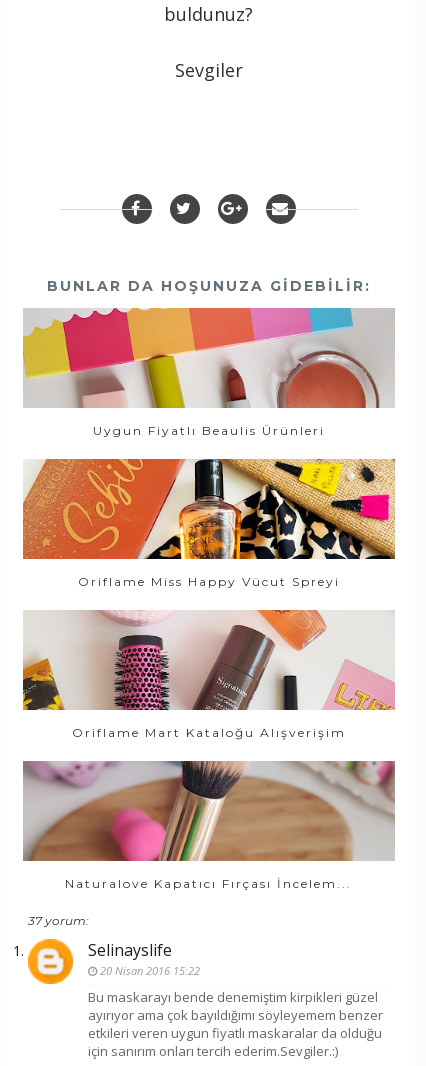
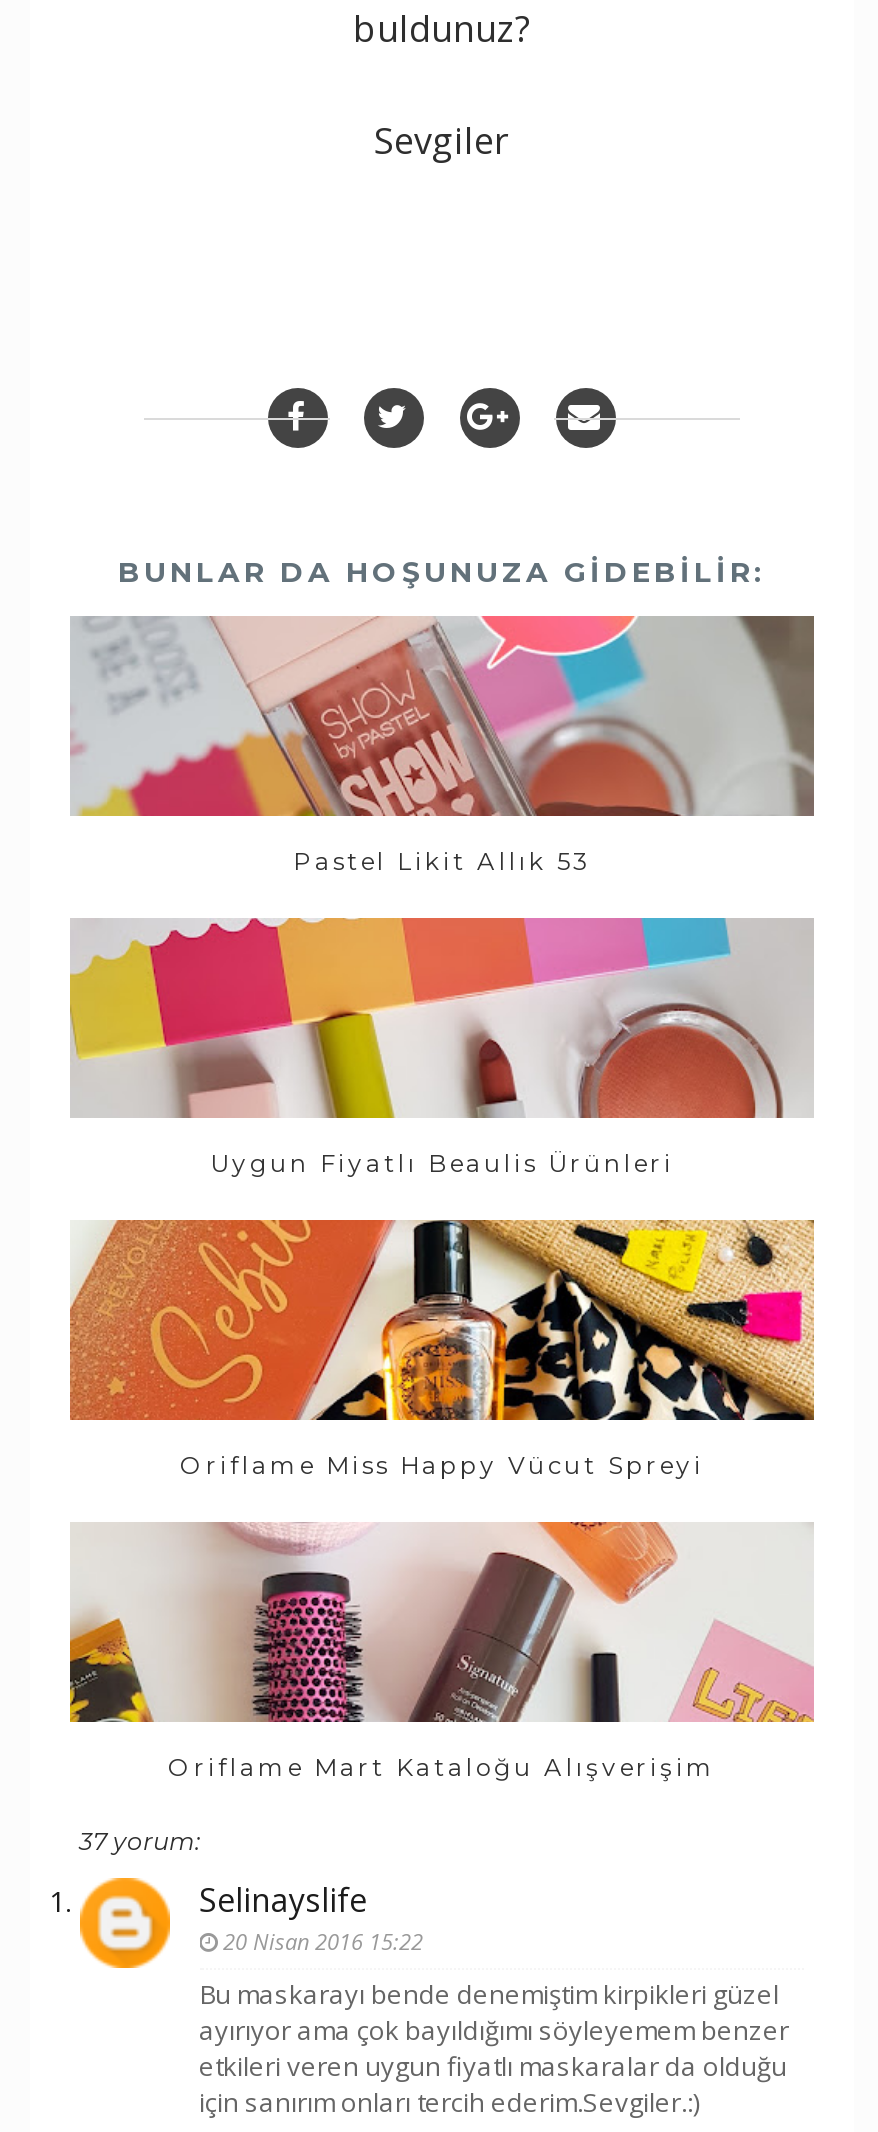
+ [image]
+ Pastel Likit Allık 53

moved down: [image] | Uygun Fiyatlı Beaulis Ürünleri | Oriflame Miss Happy Vücut Spreyi | Oriflame Mart Kataloğu Alışverişim

- [image]
- Naturalove Kapatıcı Fırçası İncelem...
